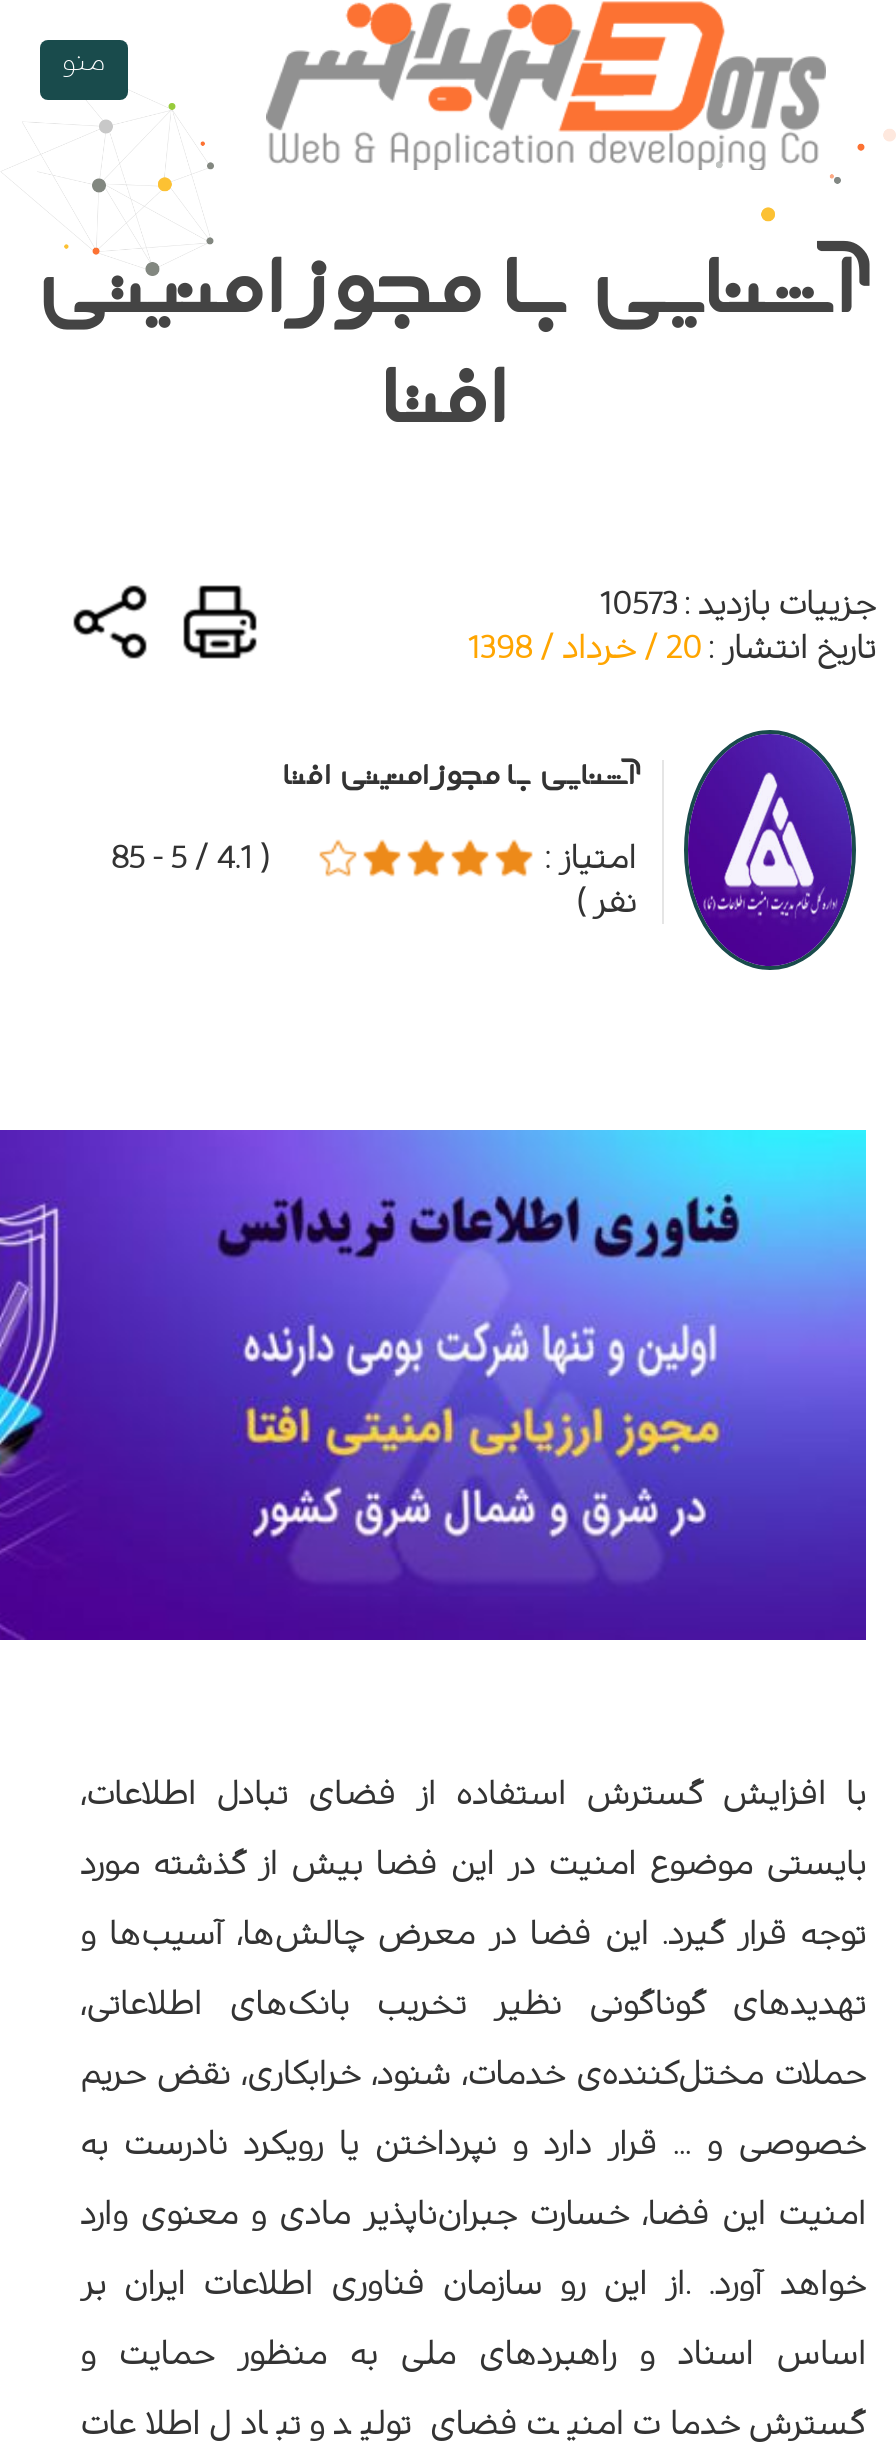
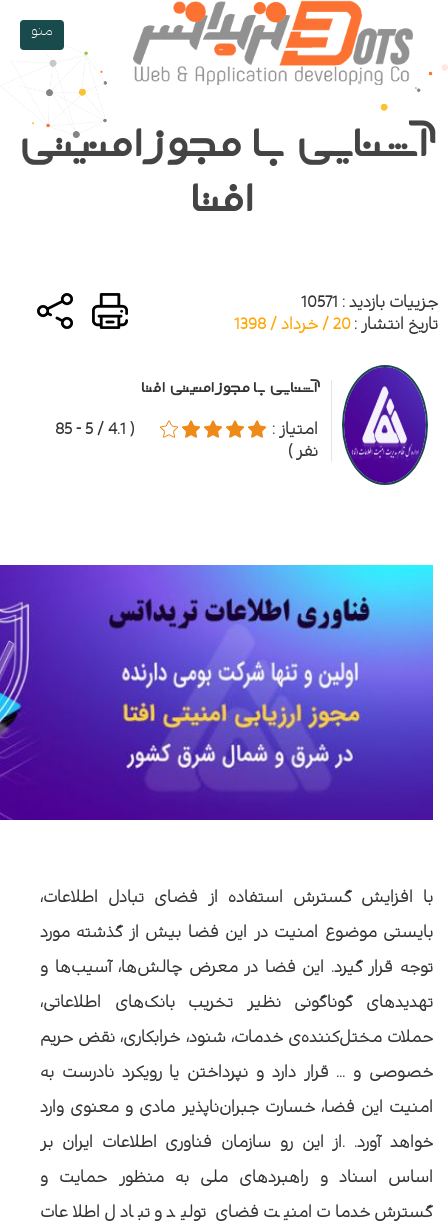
- جزییات بازدید : 10573
+ جزییات بازدید : 10571
